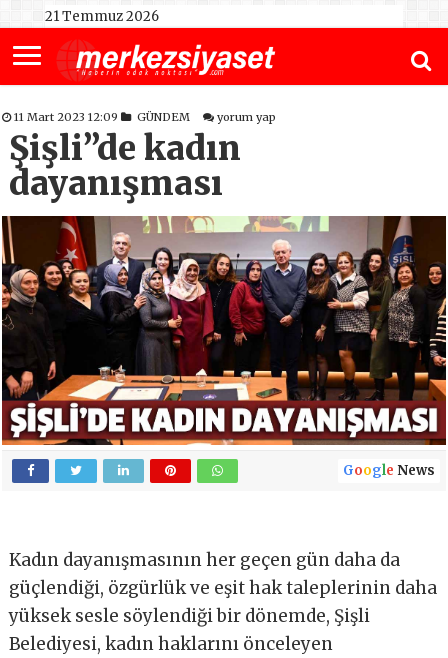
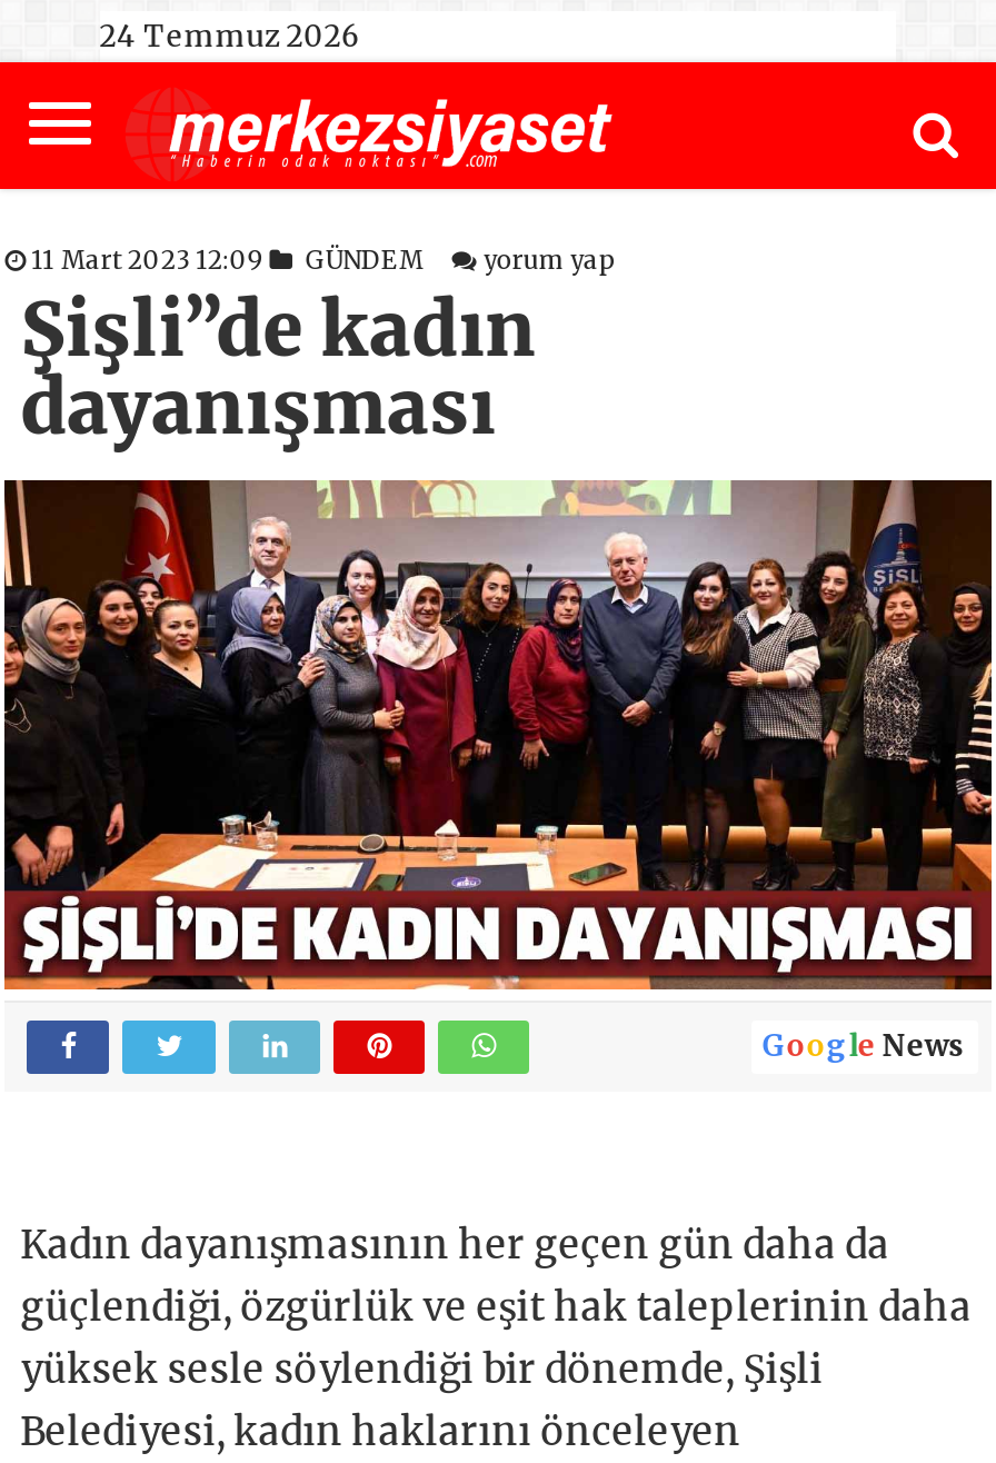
- 21 Temmuz 2026
+ 24 Temmuz 2026
